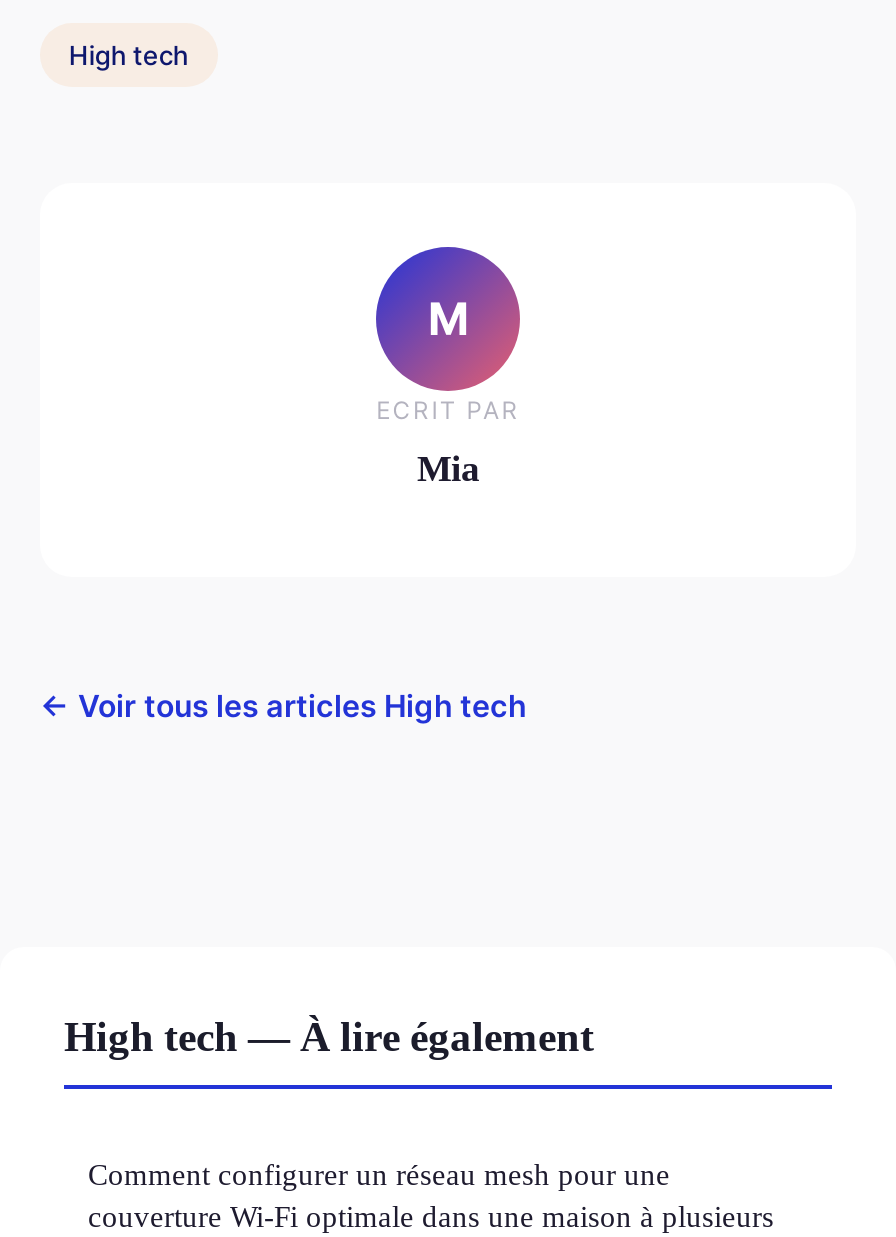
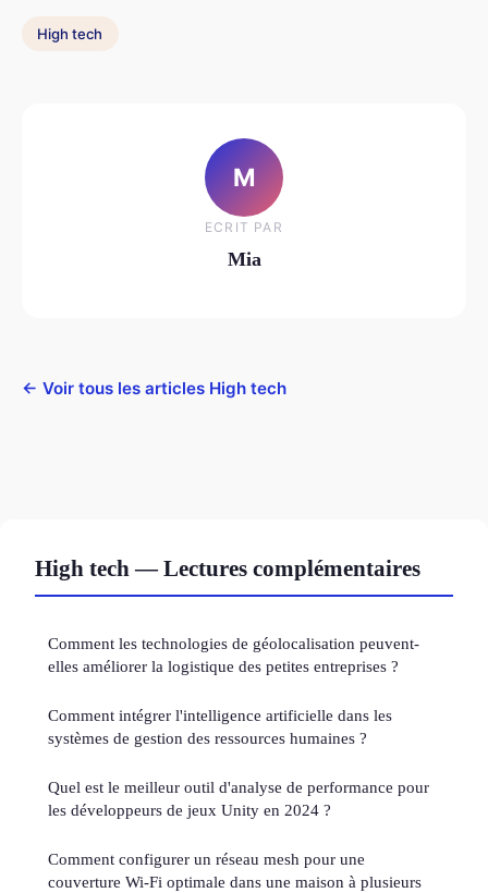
- High tech — À lire également
+ High tech — Lectures complémentaires
+ Comment les technologies de géolocalisation peuvent-
+ elles améliorer la logistique des petites entreprises ?
+ Comment intégrer l'intelligence artificielle dans les
+ systèmes de gestion des ressources humaines ?
+ Quel est le meilleur outil d'analyse de performance pour
+ les développeurs de jeux Unity en 2024 ?
